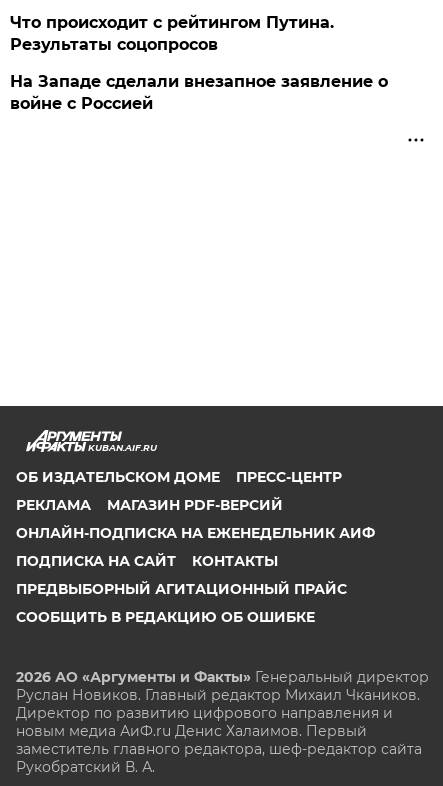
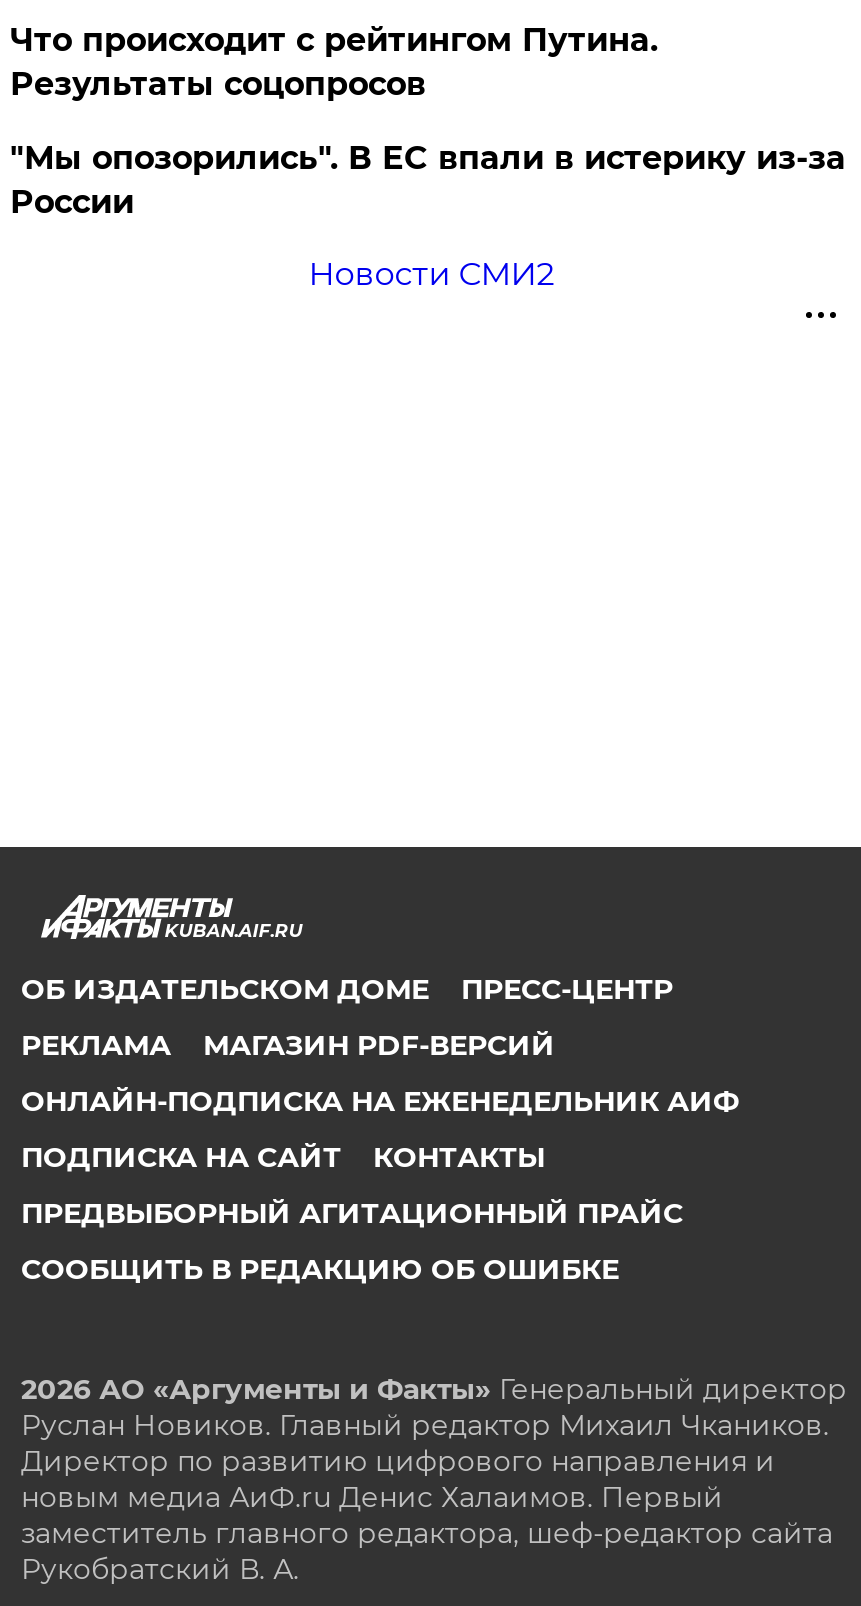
- На Западе сделали внезапное заявление о
- войне с Россией
+ "Мы опозорились". В ЕС впали в истерику из-за
+ России
+ Новости СМИ2
